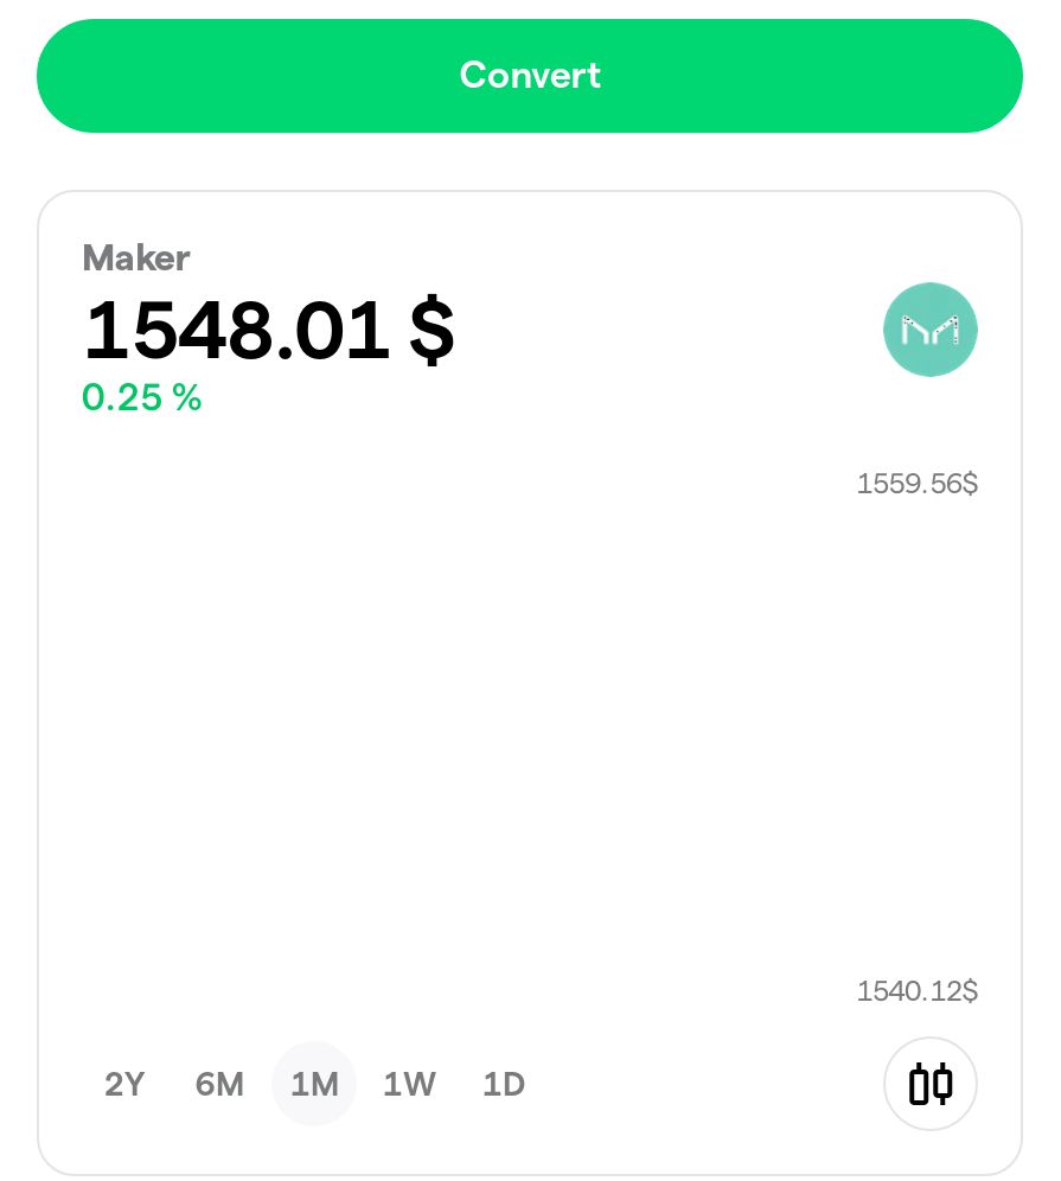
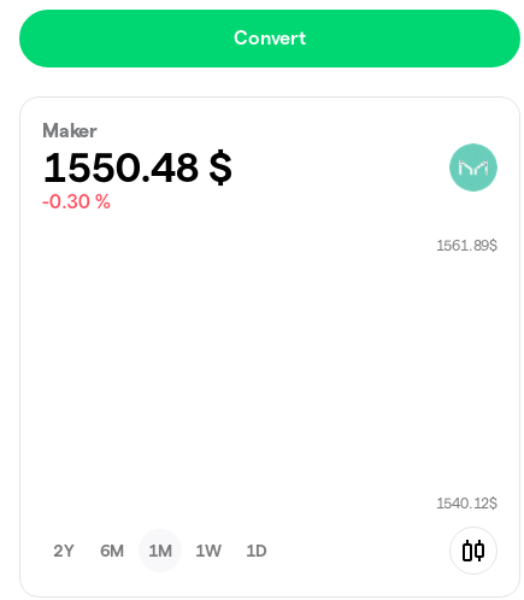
- 1548.01 $
+ 1550.48 $

- 0.25 %
+ -0.30 %

- 1559.56$
+ 1561.89$
